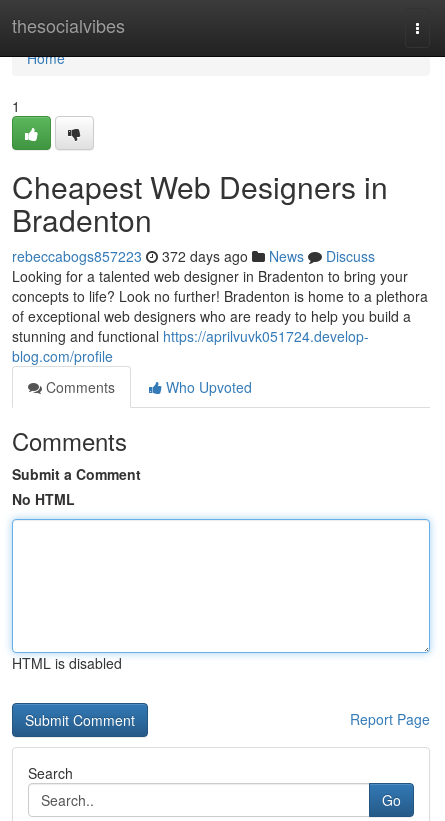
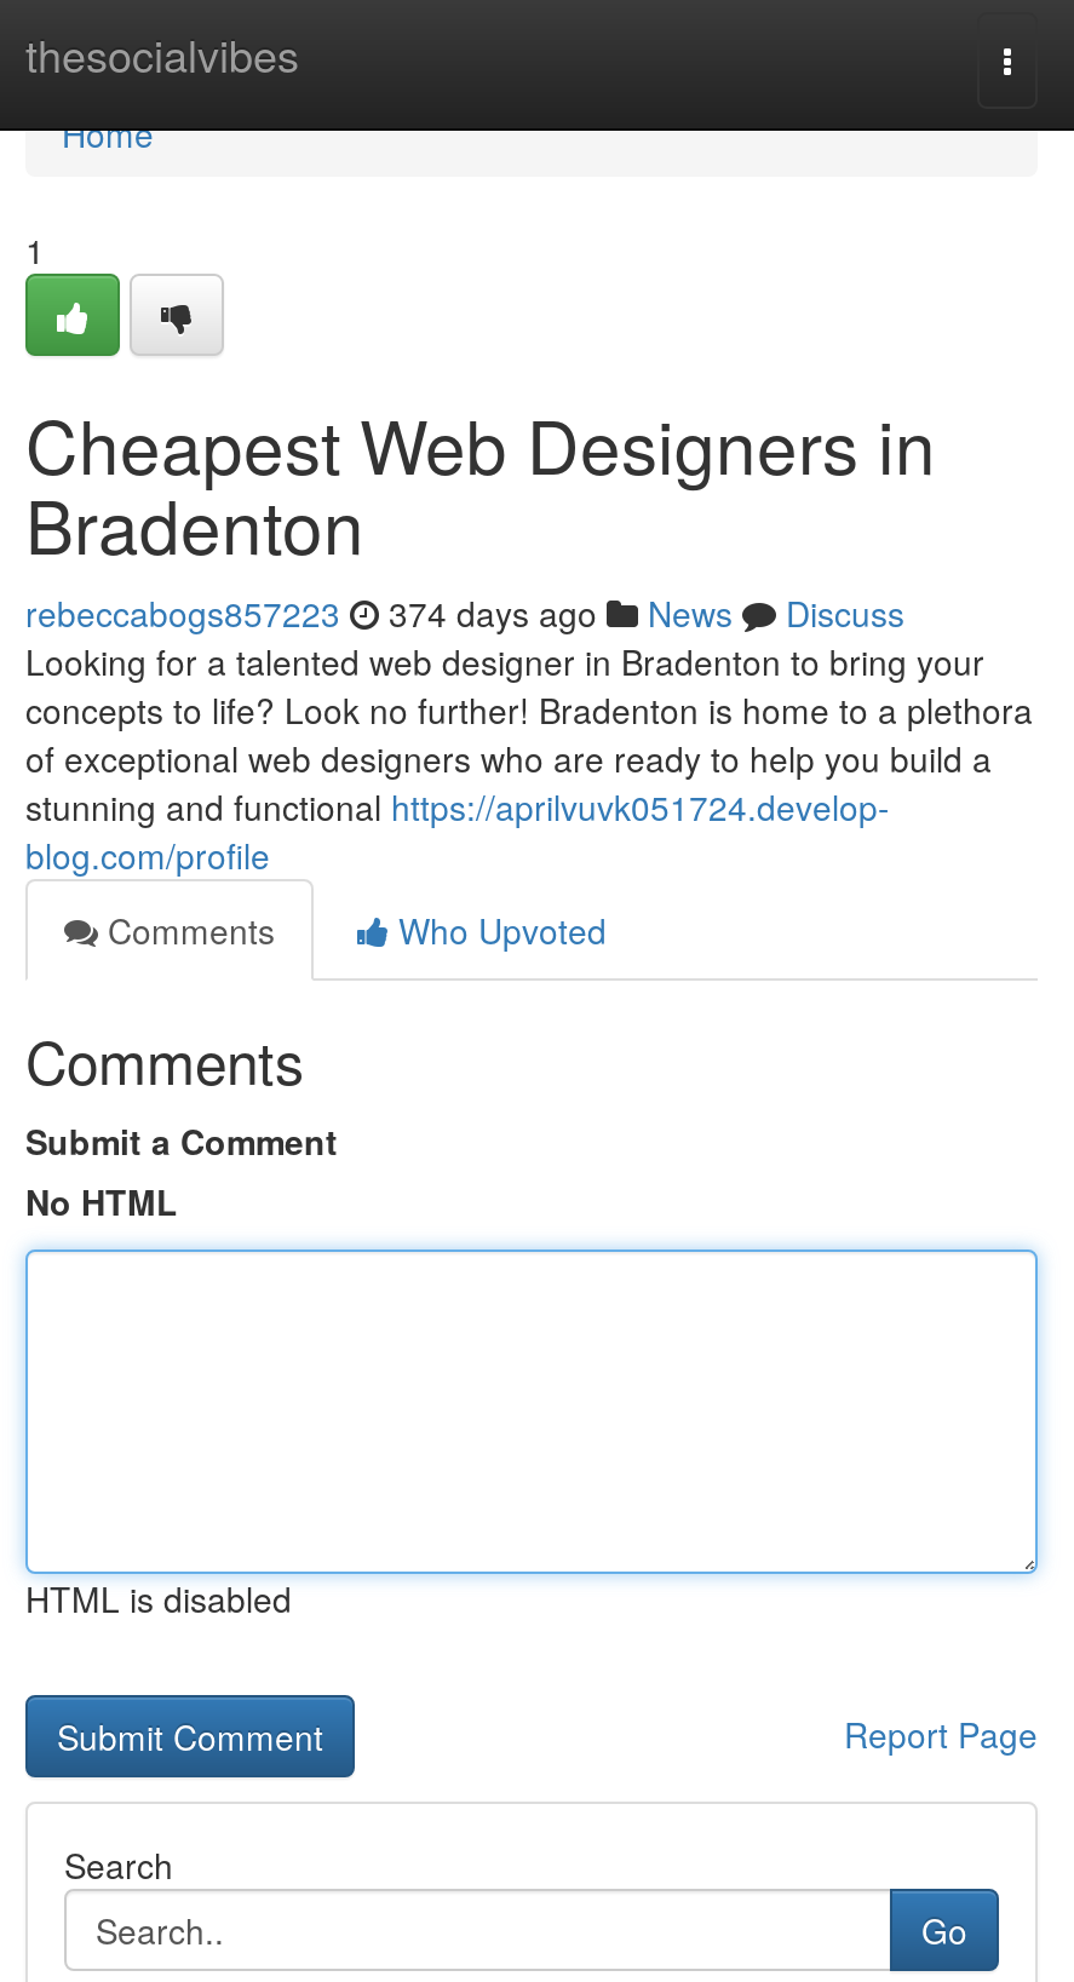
- rebeccabogs857223 372 days ago News Discuss
+ rebeccabogs857223 374 days ago News Discuss
